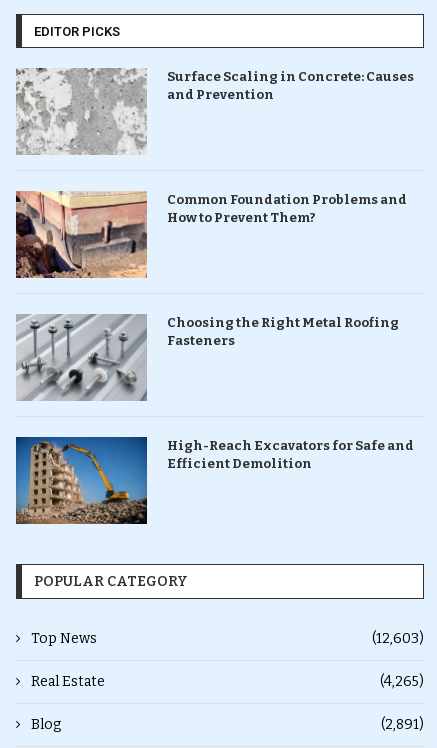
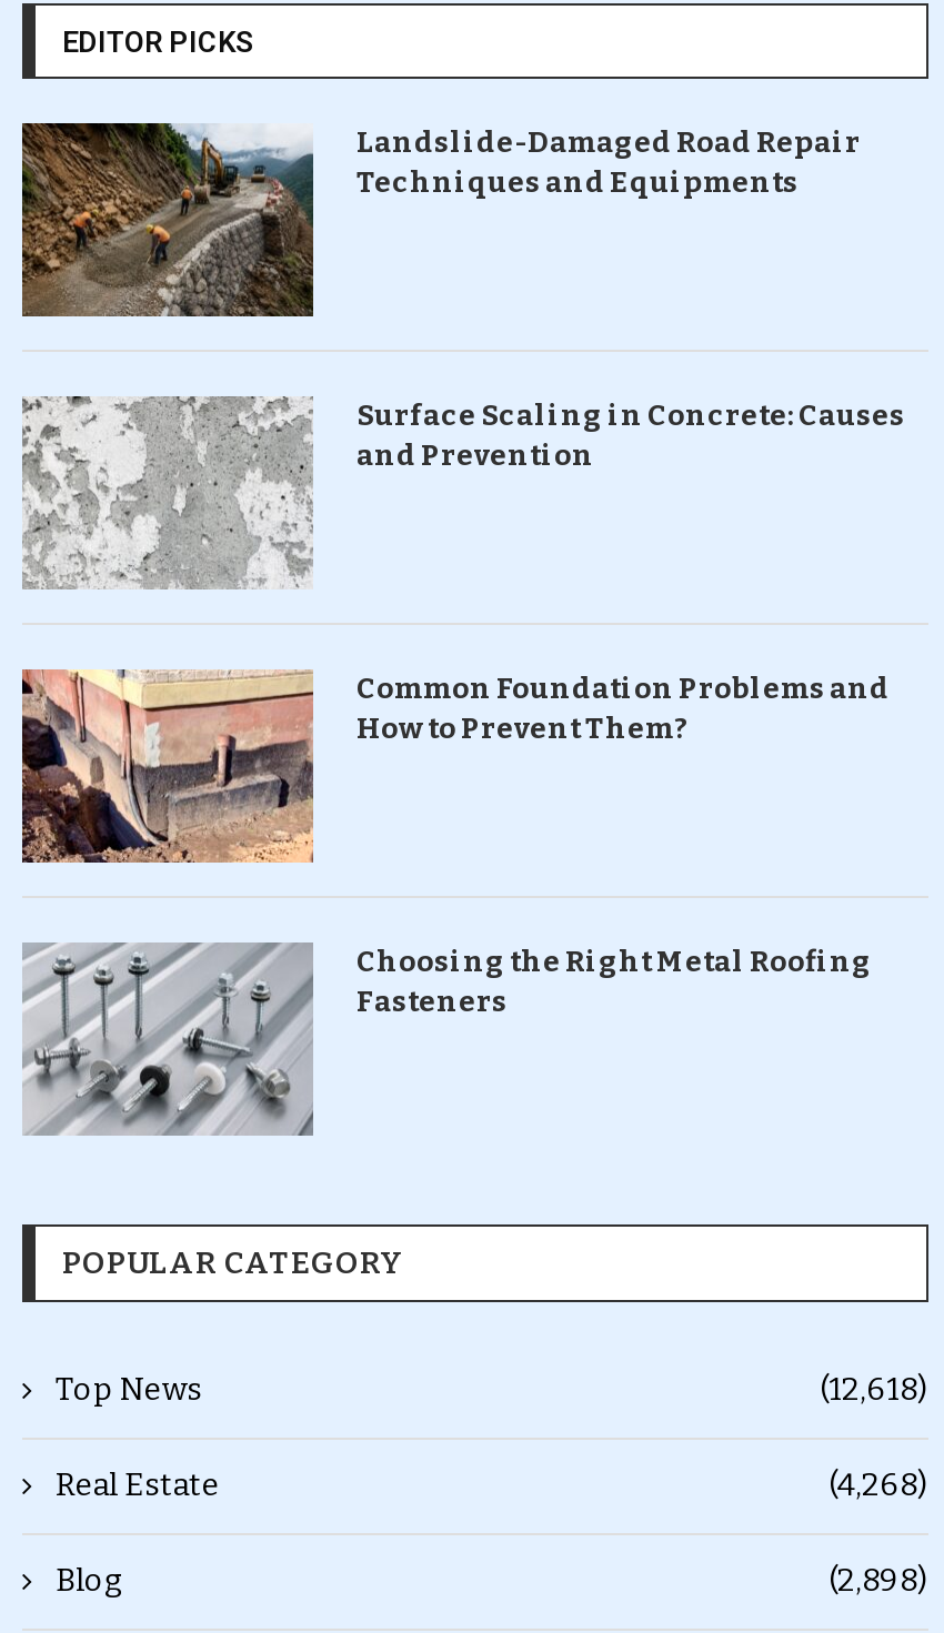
+ [image]
+ Landslide-Damaged Road Repair
+ Techniques and Equipments

moved down: [image] | Surface Scaling in Concrete: Causes | and Prevention | Common Foundation Problems and | How to Prevent Them? | Choosing the Right Metal Roofing | Fasteners

moved down: [image]

- [image]
- High-Reach Excavators for Safe and
- Efficient Demolition

- (12,603)
+ (12,618)

- (4,265)
+ (4,268)

- (2,891)
+ (2,898)
